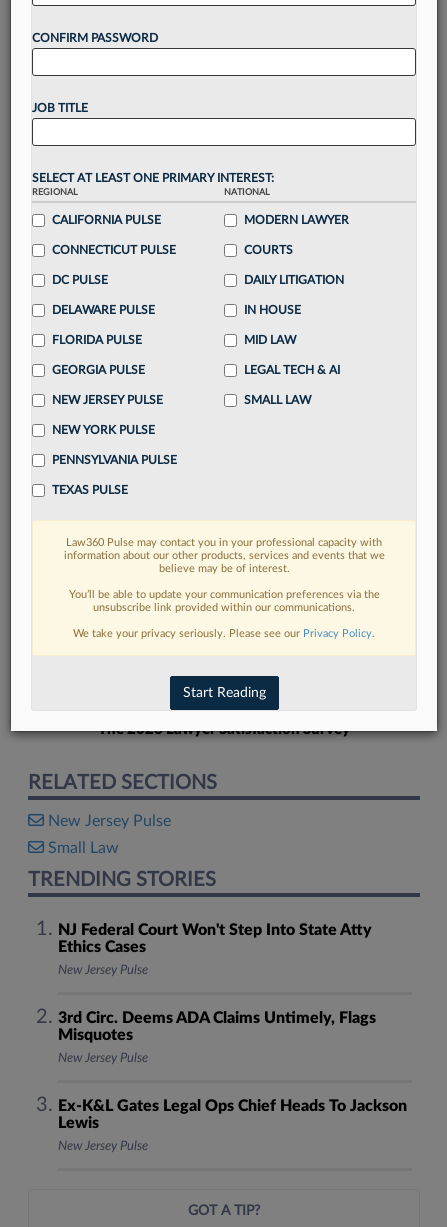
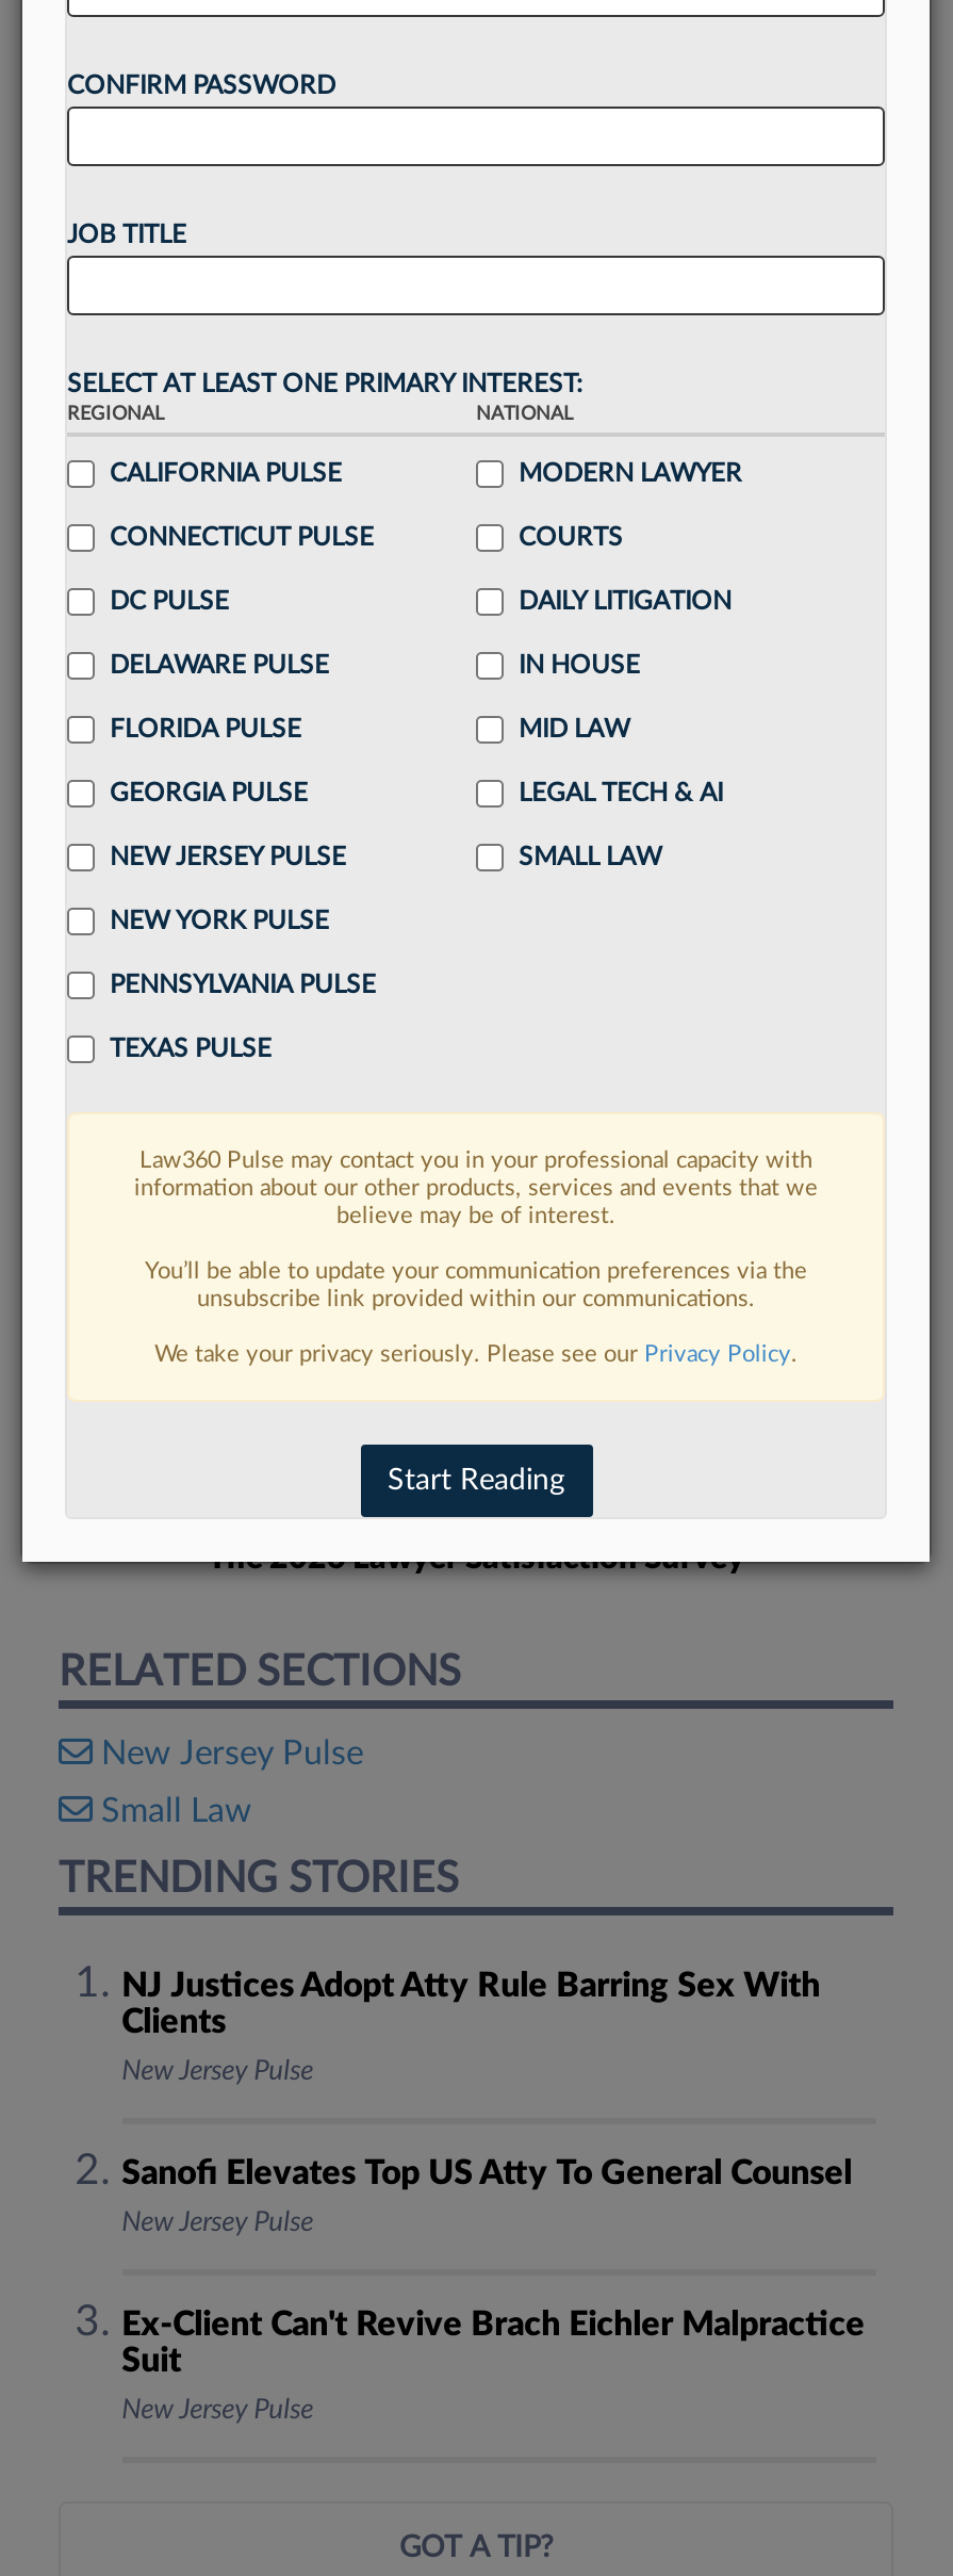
- NJ Federal Court Won't Step Into State Atty
- Ethics Cases
+ NJ Justices Adopt Atty Rule Barring Sex With
+ Clients

- 3rd Circ. Deems ADA Claims Untimely, Flags
- Misquotes
+ Sanofi Elevates Top US Atty To General Counsel

- Ex-K&L Gates Legal Ops Chief Heads To Jackson
- Lewis
+ Ex-Client Can't Revive Brach Eichler Malpractice
+ Suit
